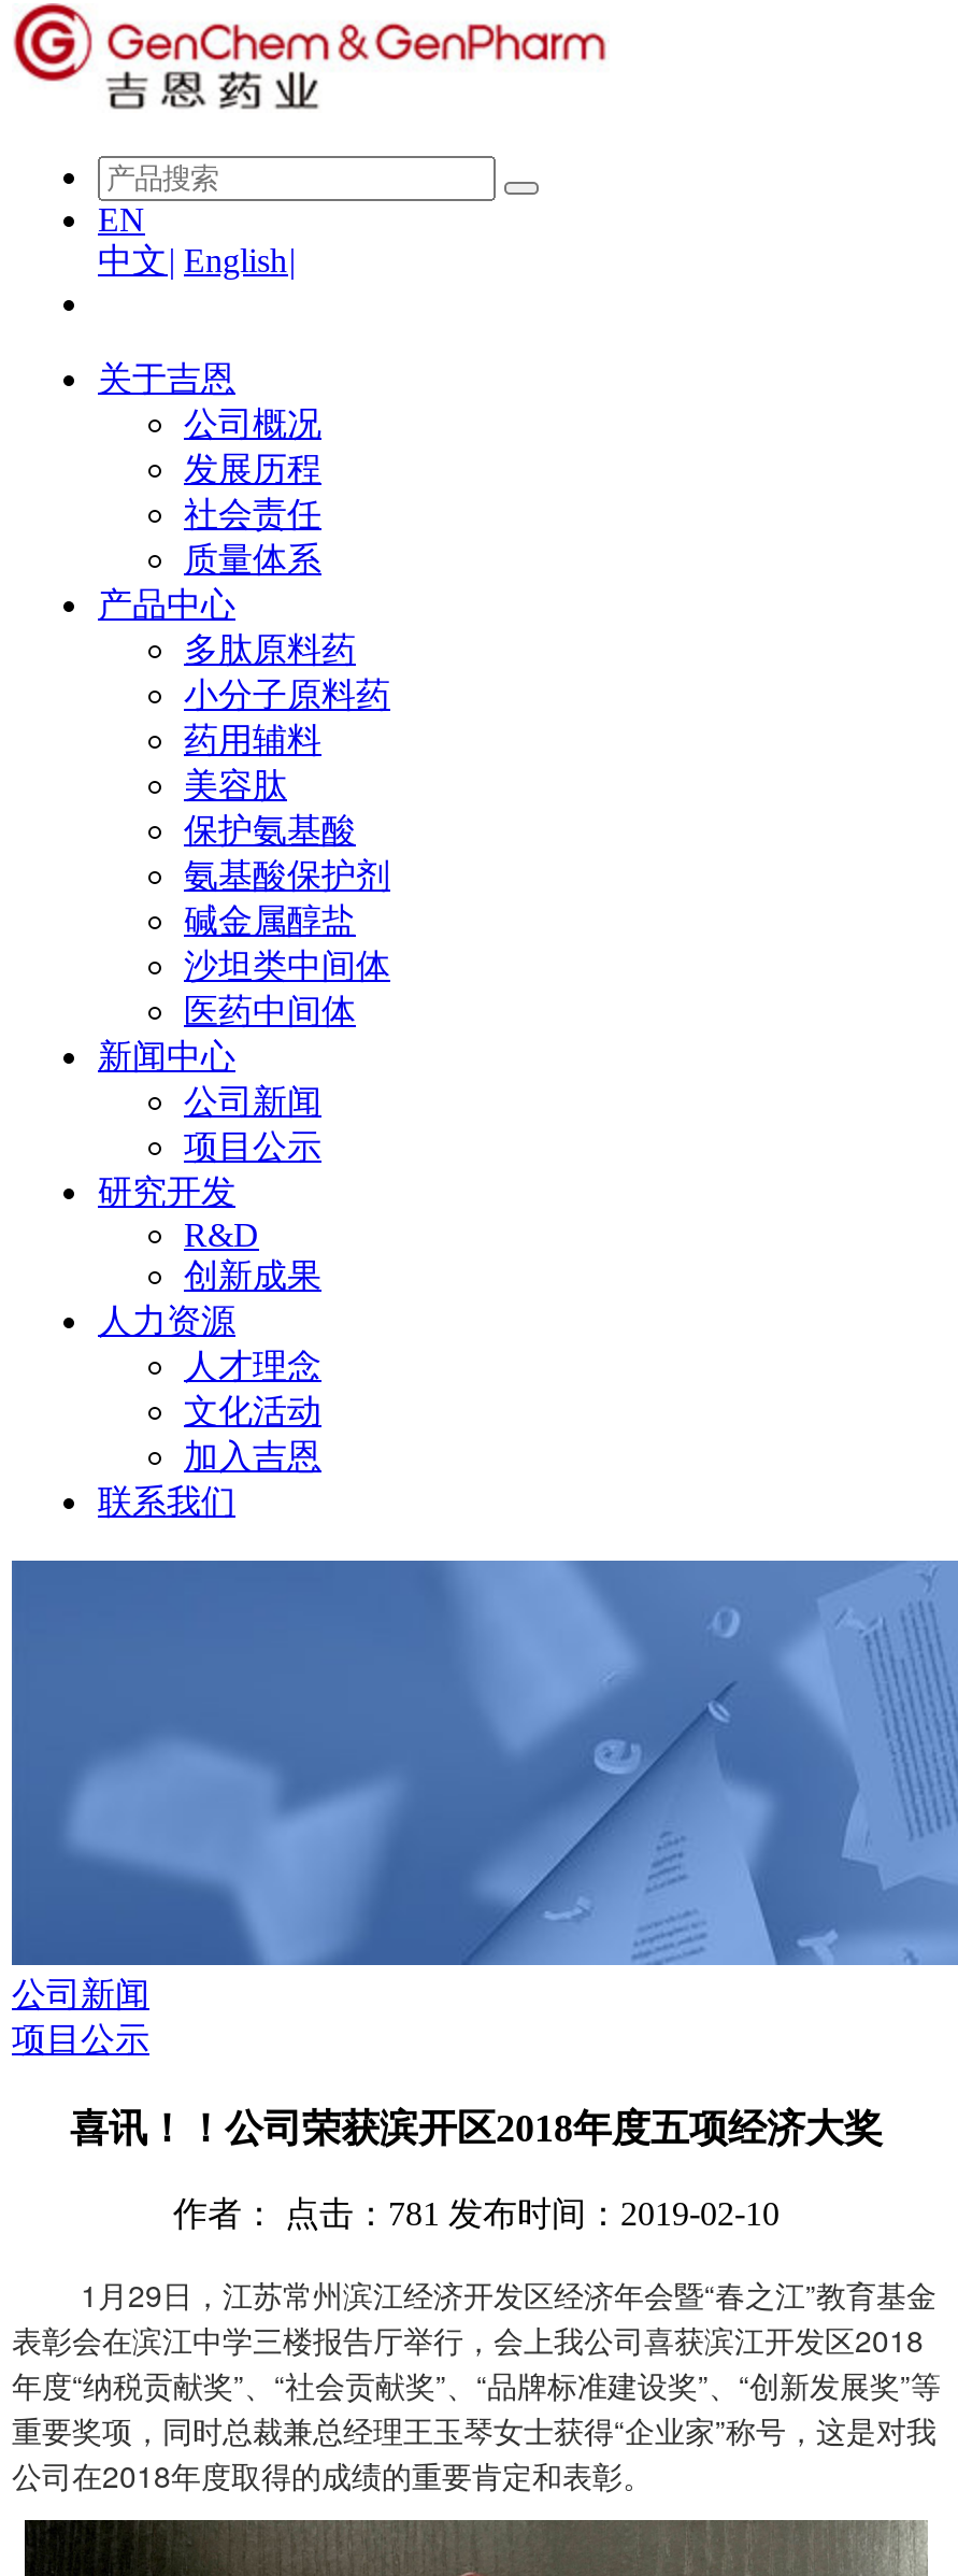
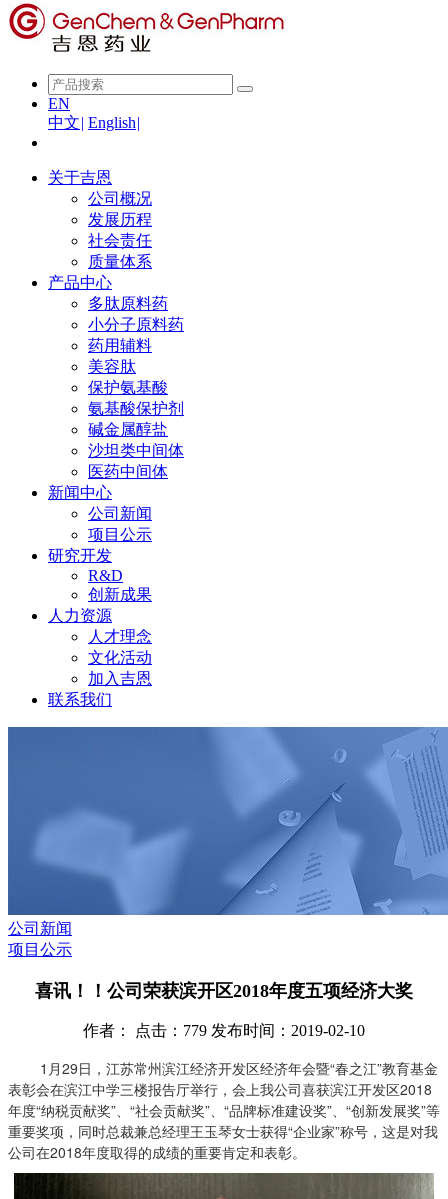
- 作者： 点击：781 发布时间：2019-02-10
+ 作者： 点击：779 发布时间：2019-02-10
